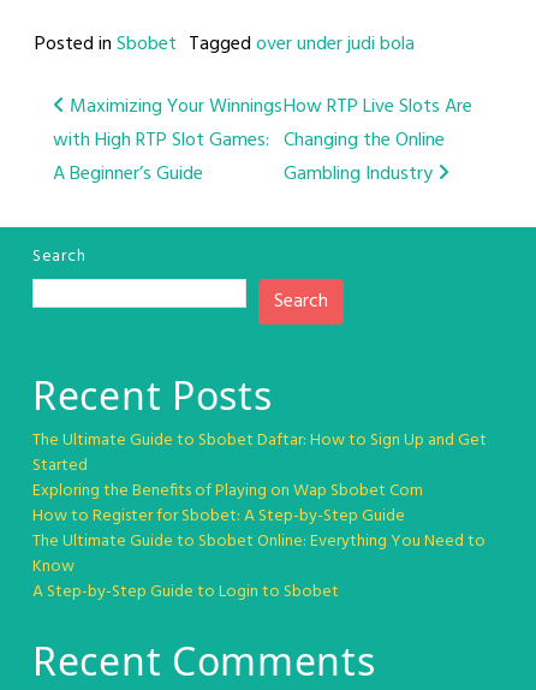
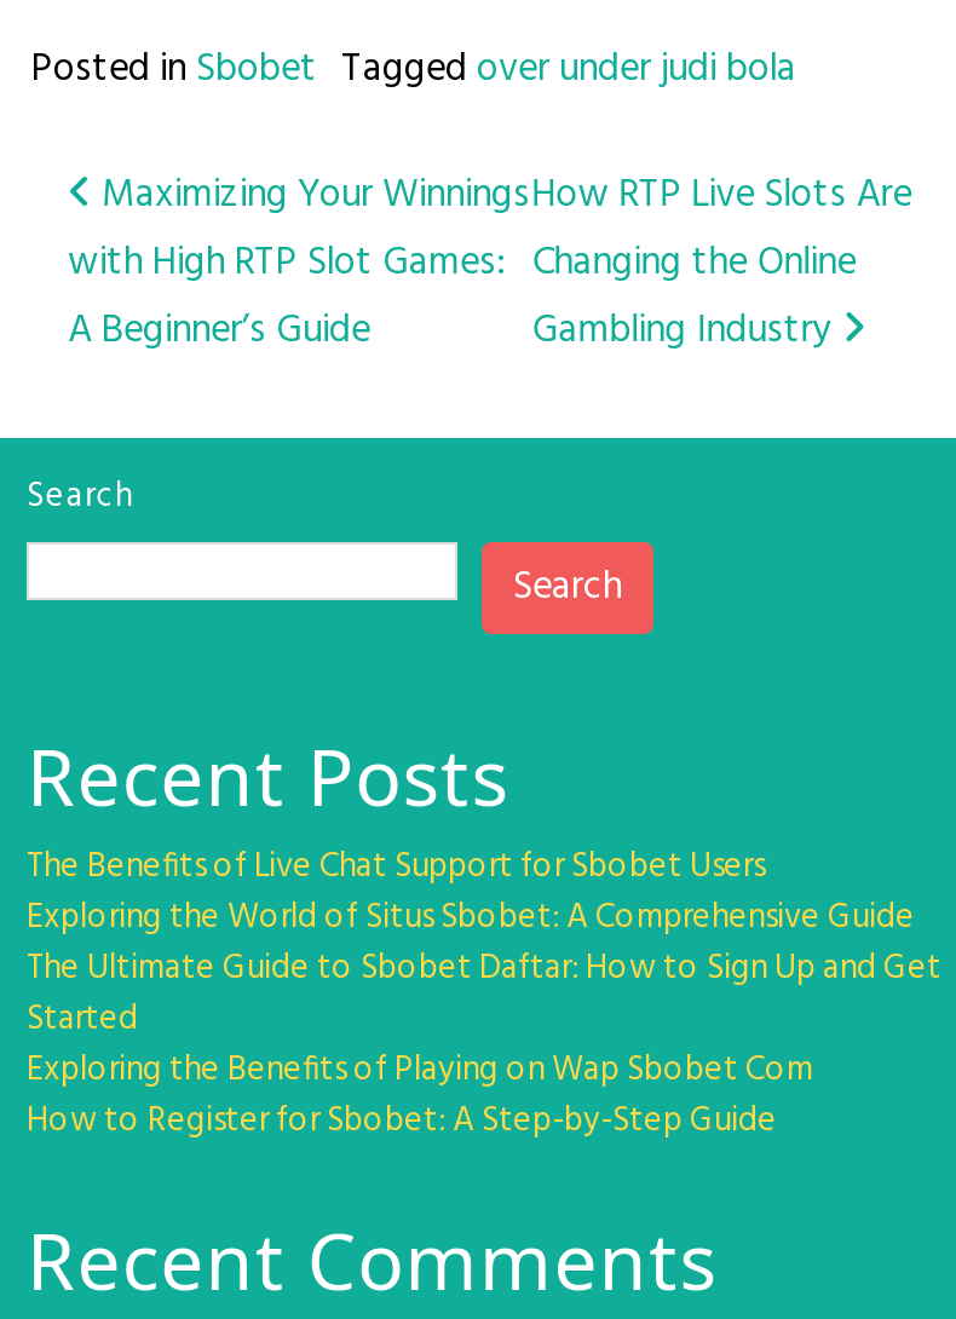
+ The Benefits of Live Chat Support for Sbobet Users
+ Exploring the World of Situs Sbobet: A Comprehensive Guide

moved down: The Ultimate Guide to Sbobet Daftar: How to Sign Up and Get | Started | Exploring the Benefits of Playing on Wap Sbobet Com | How to Register for Sbobet: A Step-by-Step Guide

- The Ultimate Guide to Sbobet Online: Everything You Need to
- Know
- A Step-by-Step Guide to Login to Sbobet
